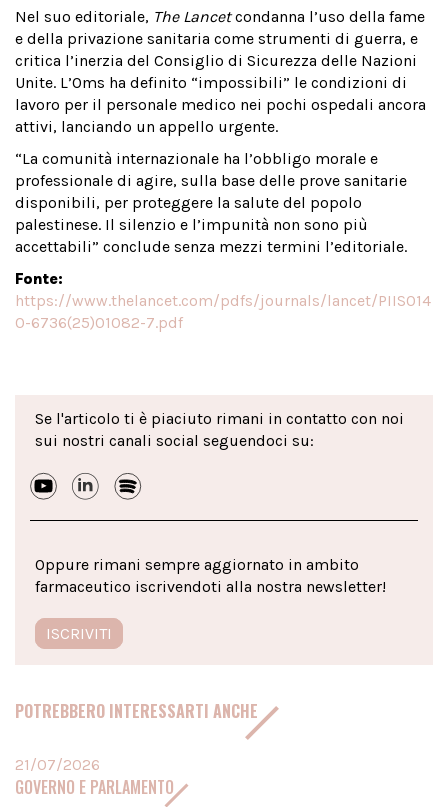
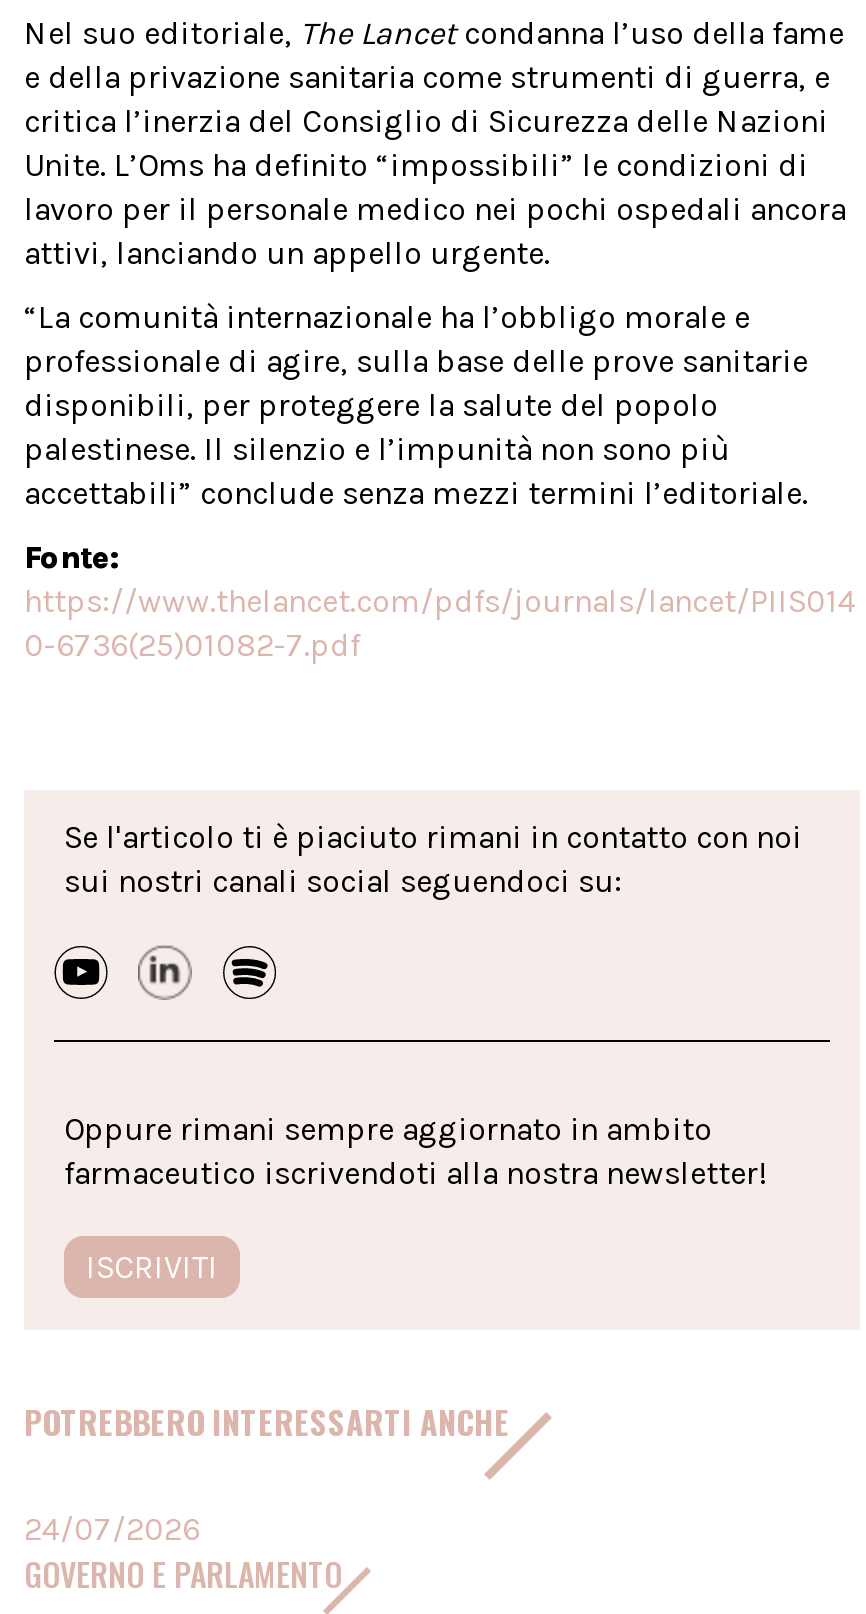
- 21/07/2026
+ 24/07/2026
